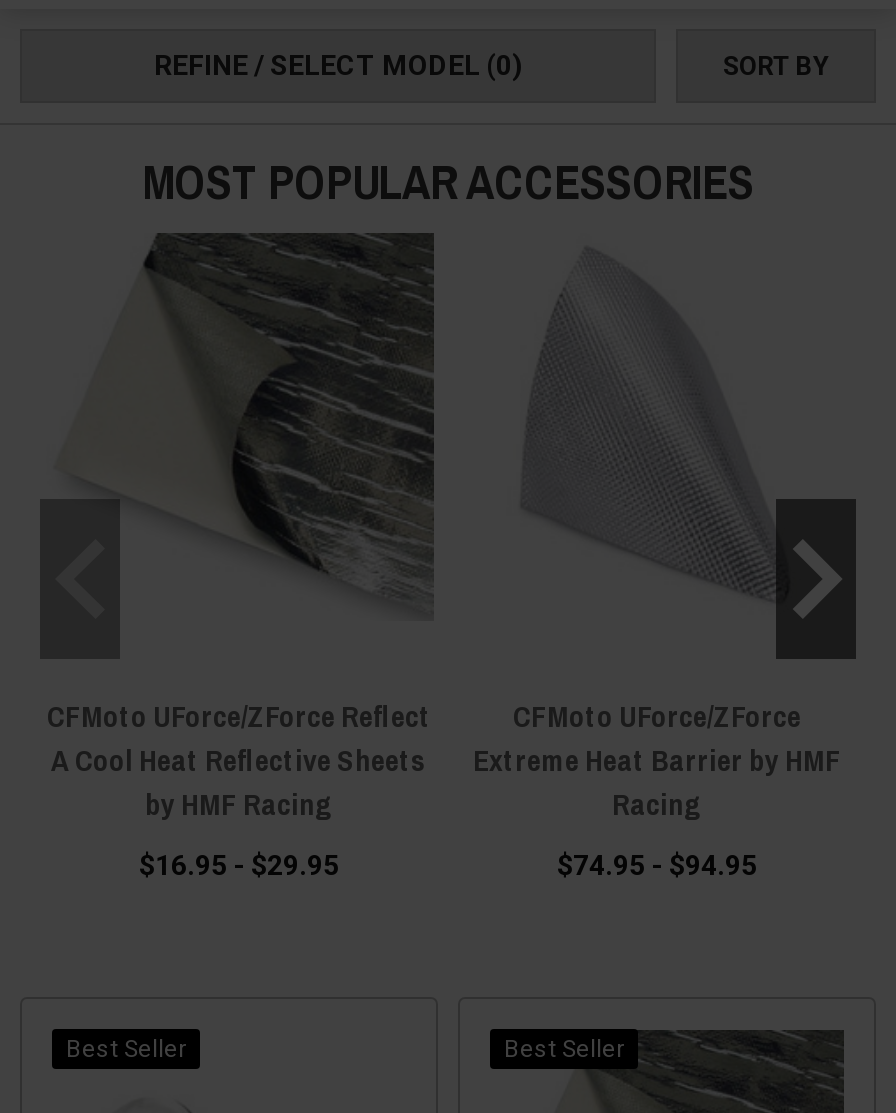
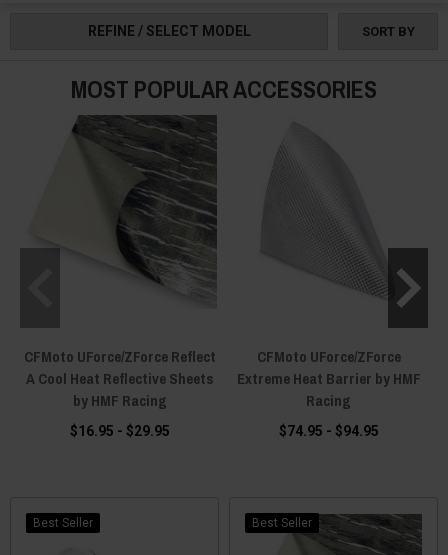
- REFINE / SELECT MODEL (0)
+ REFINE / SELECT MODEL
